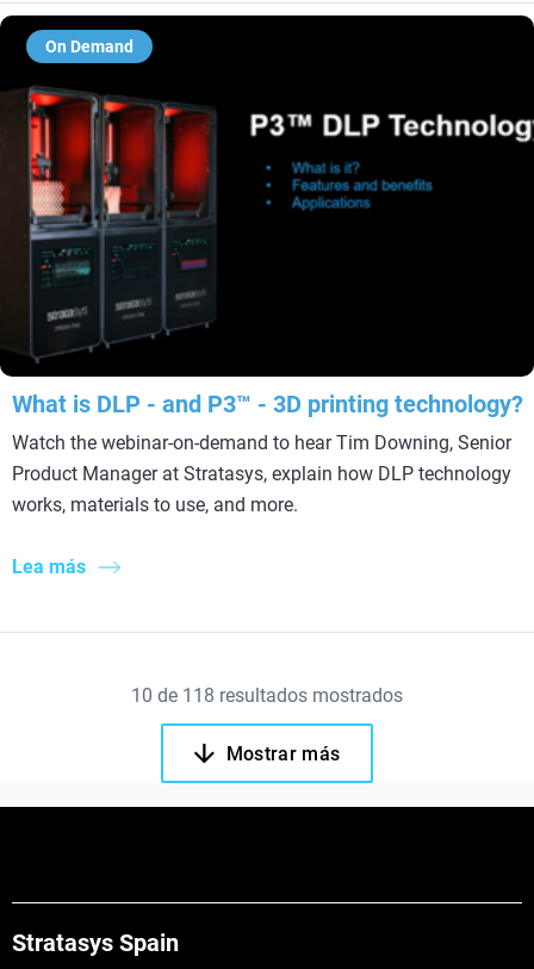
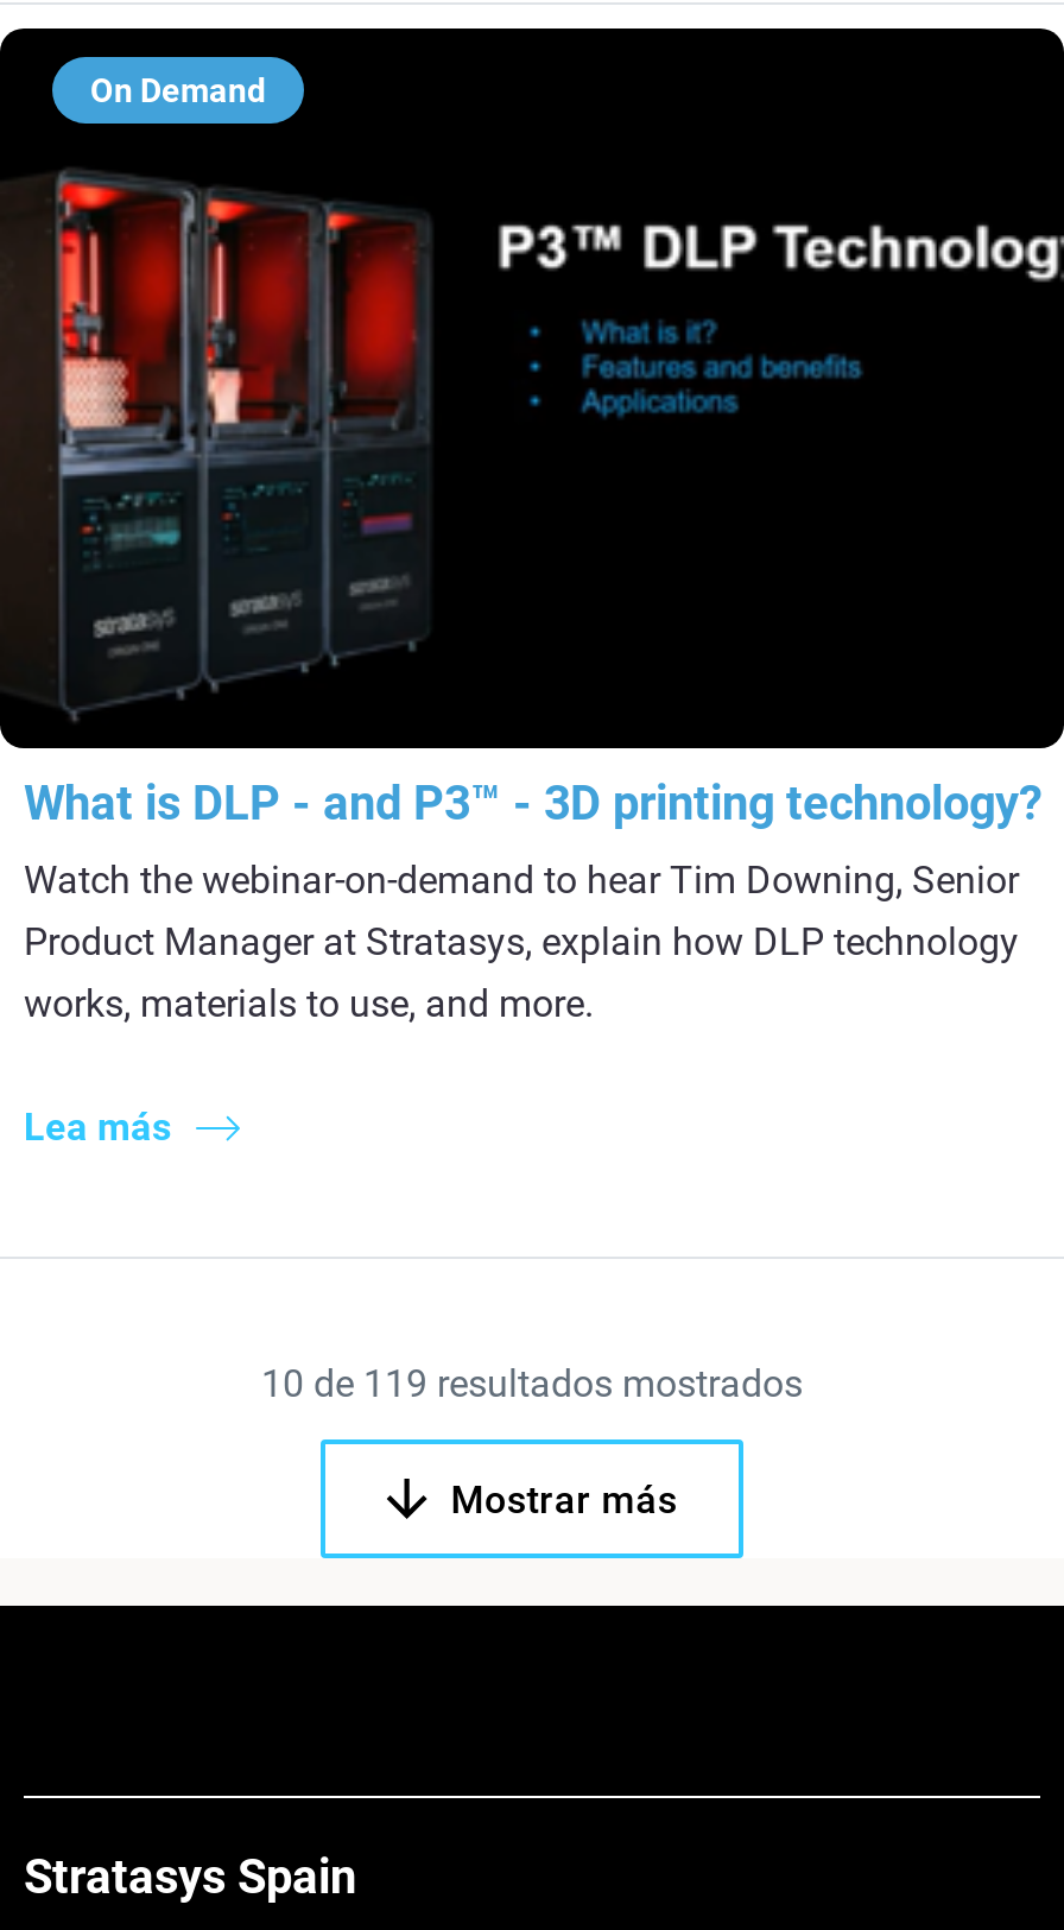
- 10 de 118 resultados mostrados
+ 10 de 119 resultados mostrados
